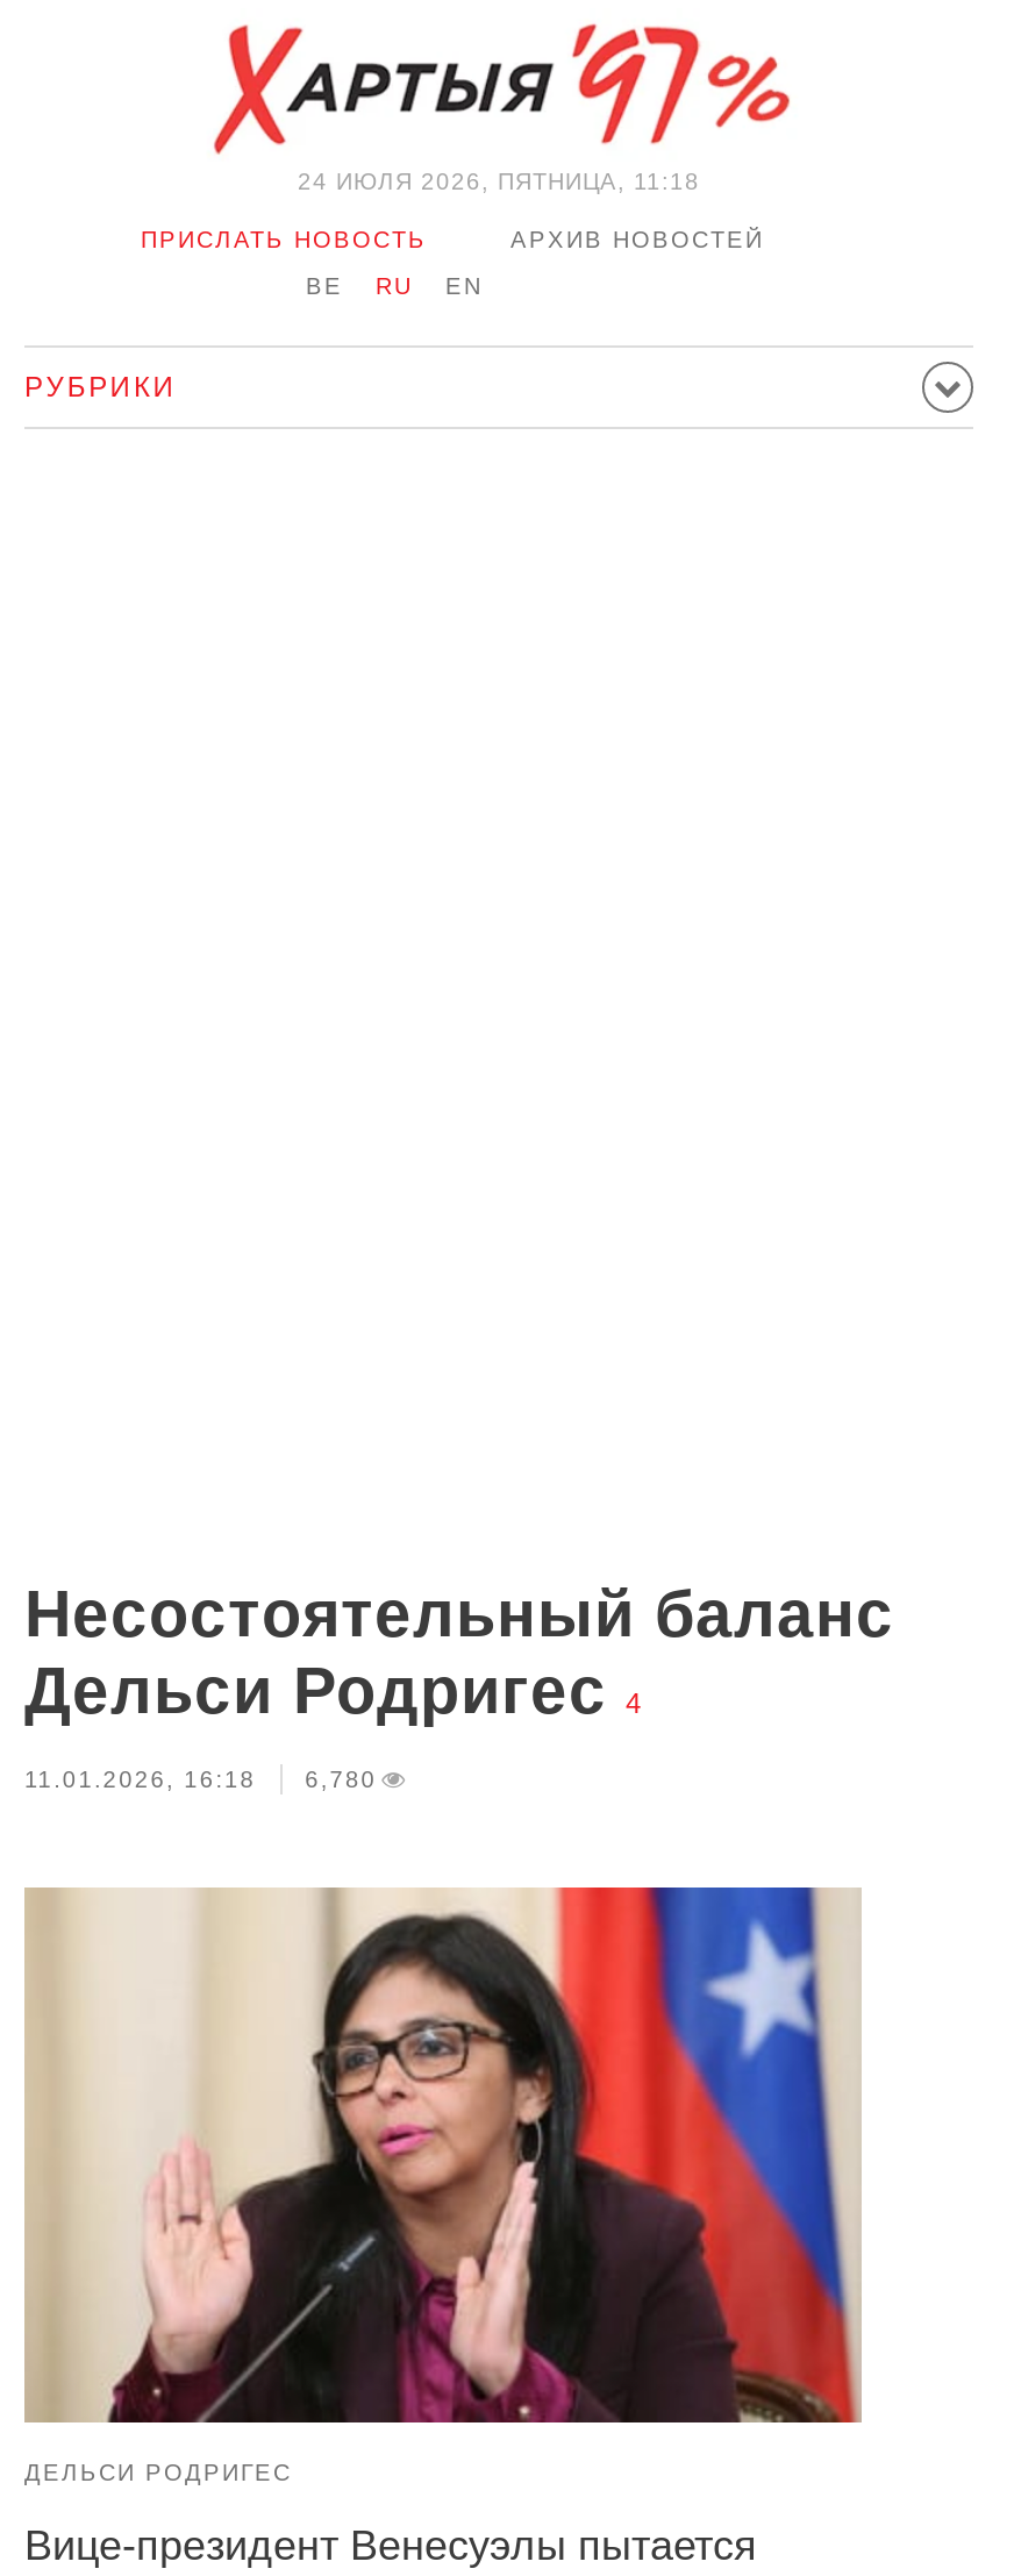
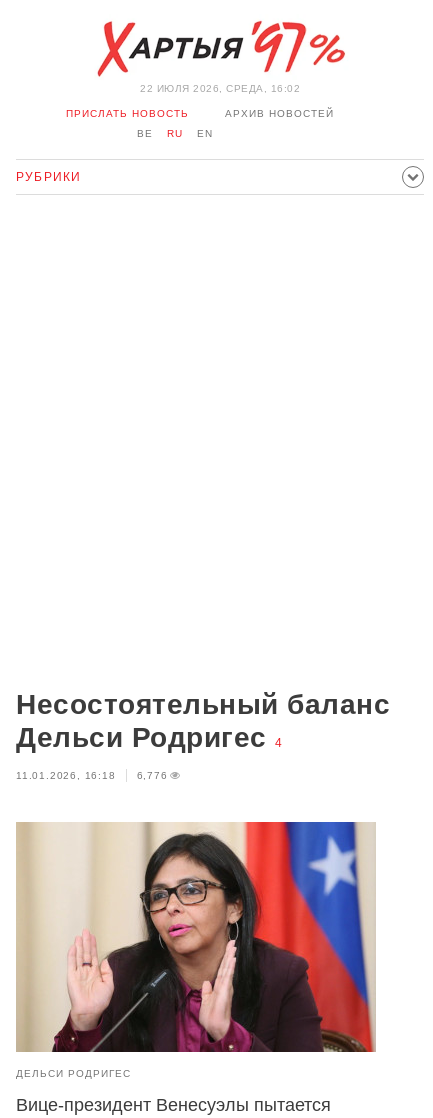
- 24 ИЮЛЯ 2026, ПЯТНИЦА, 11:18
+ 22 ИЮЛЯ 2026, СРЕДА, 16:02

- 11.01.2026, 16:18 6,780
+ 11.01.2026, 16:18 6,776
